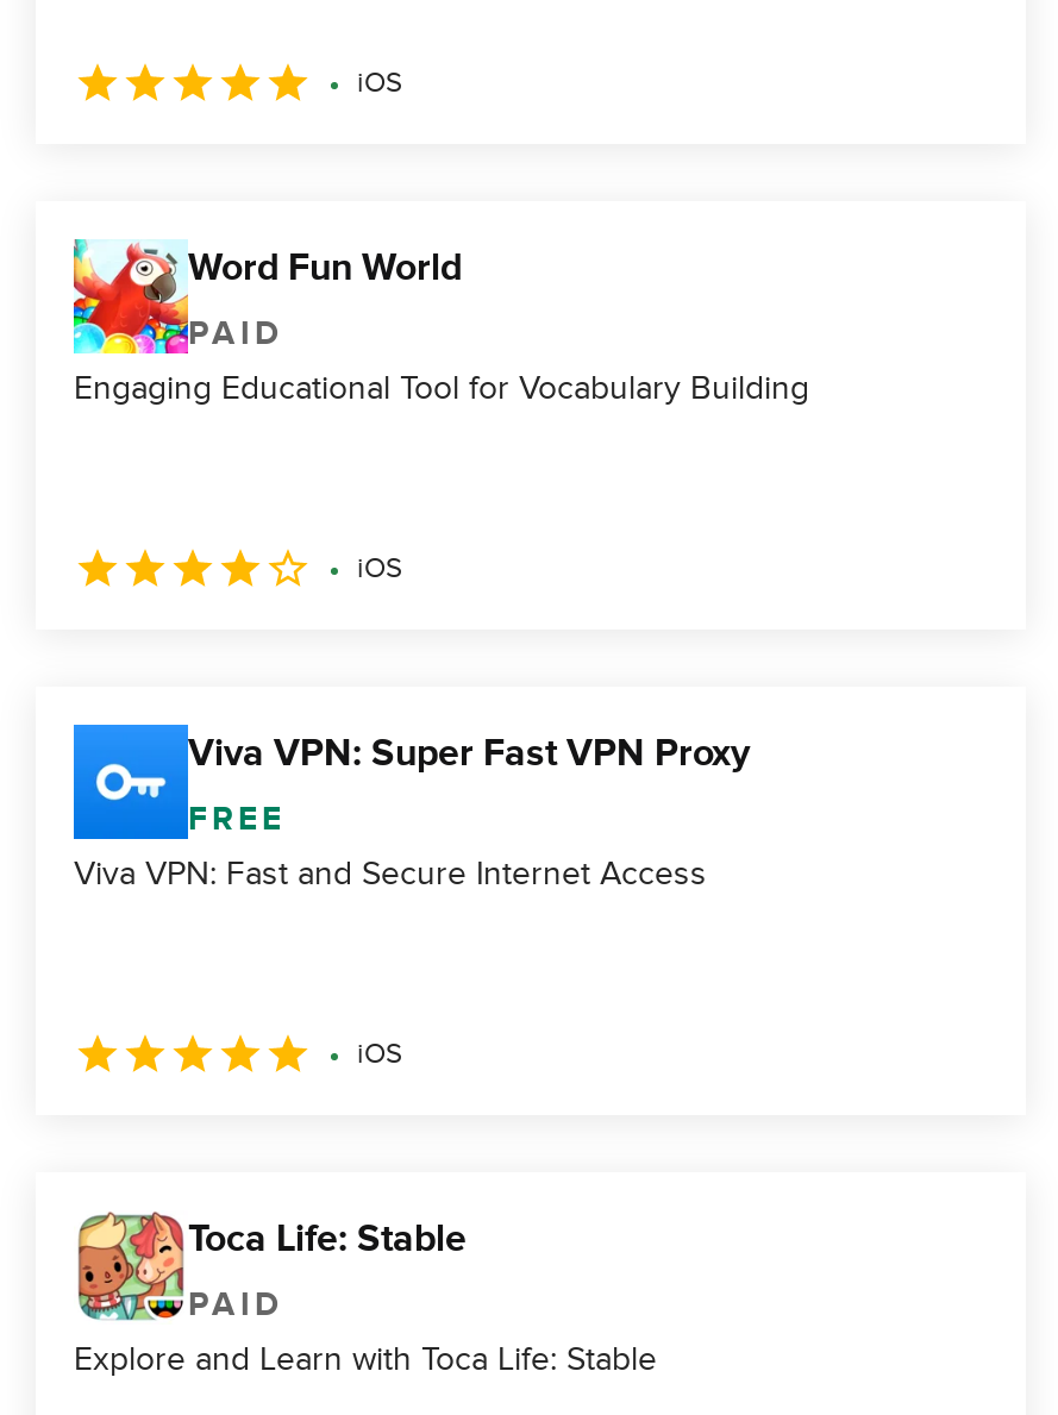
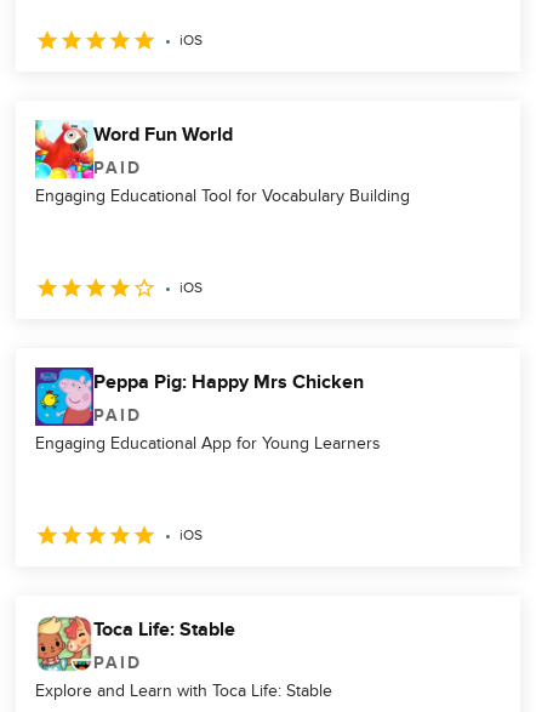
- [image]
- Viva VPN: Super Fast VPN Proxy
- FREE
- Viva VPN: Fast and Secure Internet Access
+ [image]
+ Peppa Pig: Happy Mrs Chicken
+ PAID
+ Engaging Educational App for Young Learners
